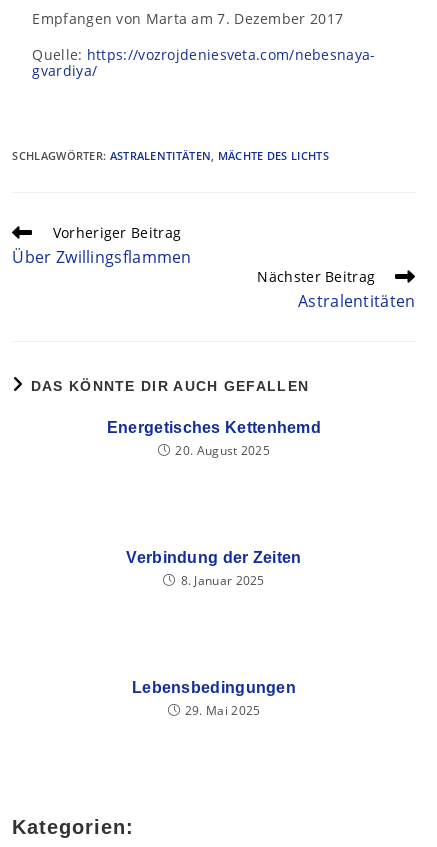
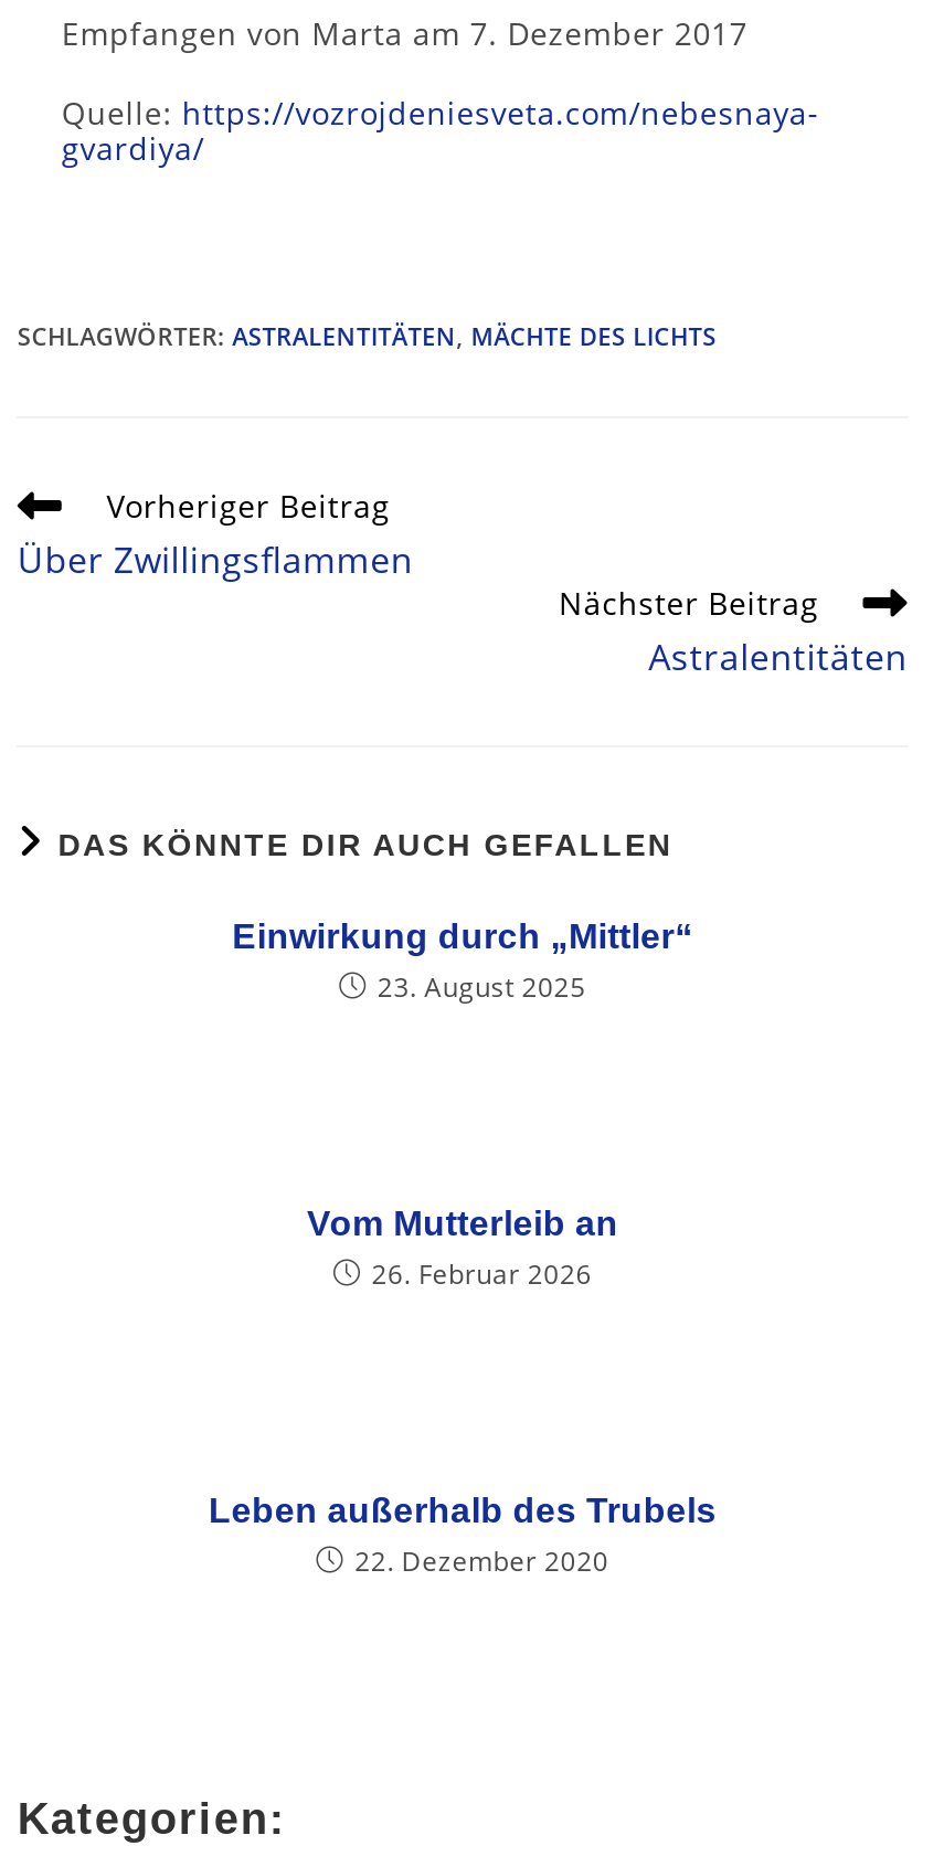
- Energetisches Kettenhemd
- 20. August 2025
+ Einwirkung durch „Mittler“
+ 23. August 2025

- Verbindung der Zeiten
- 8. Januar 2025
+ Vom Mutterleib an
+ 26. Februar 2026

- Lebensbedingungen
- 29. Mai 2025
+ Leben außerhalb des Trubels
+ 22. Dezember 2020
